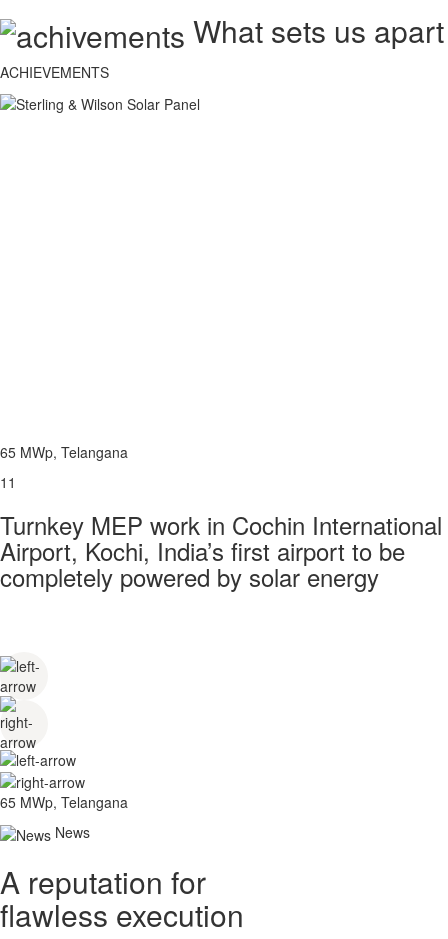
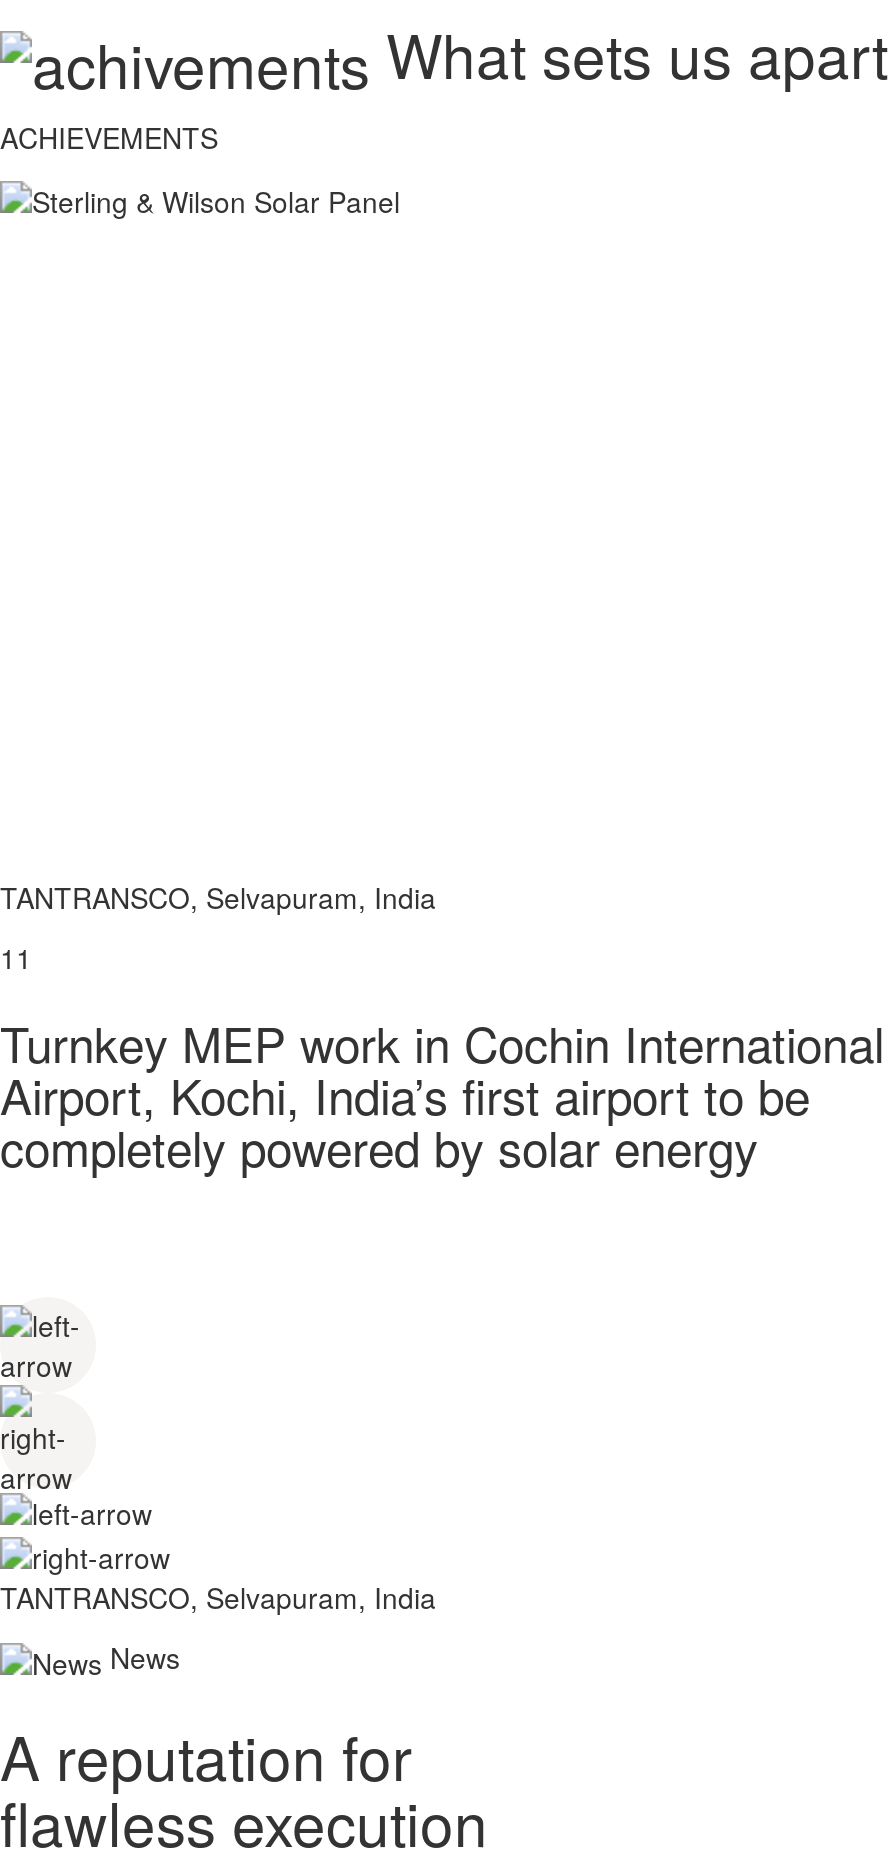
- 65 MWp, Telangana
+ TANTRANSCO, Selvapuram, India

- 65 MWp, Telangana
+ TANTRANSCO, Selvapuram, India
